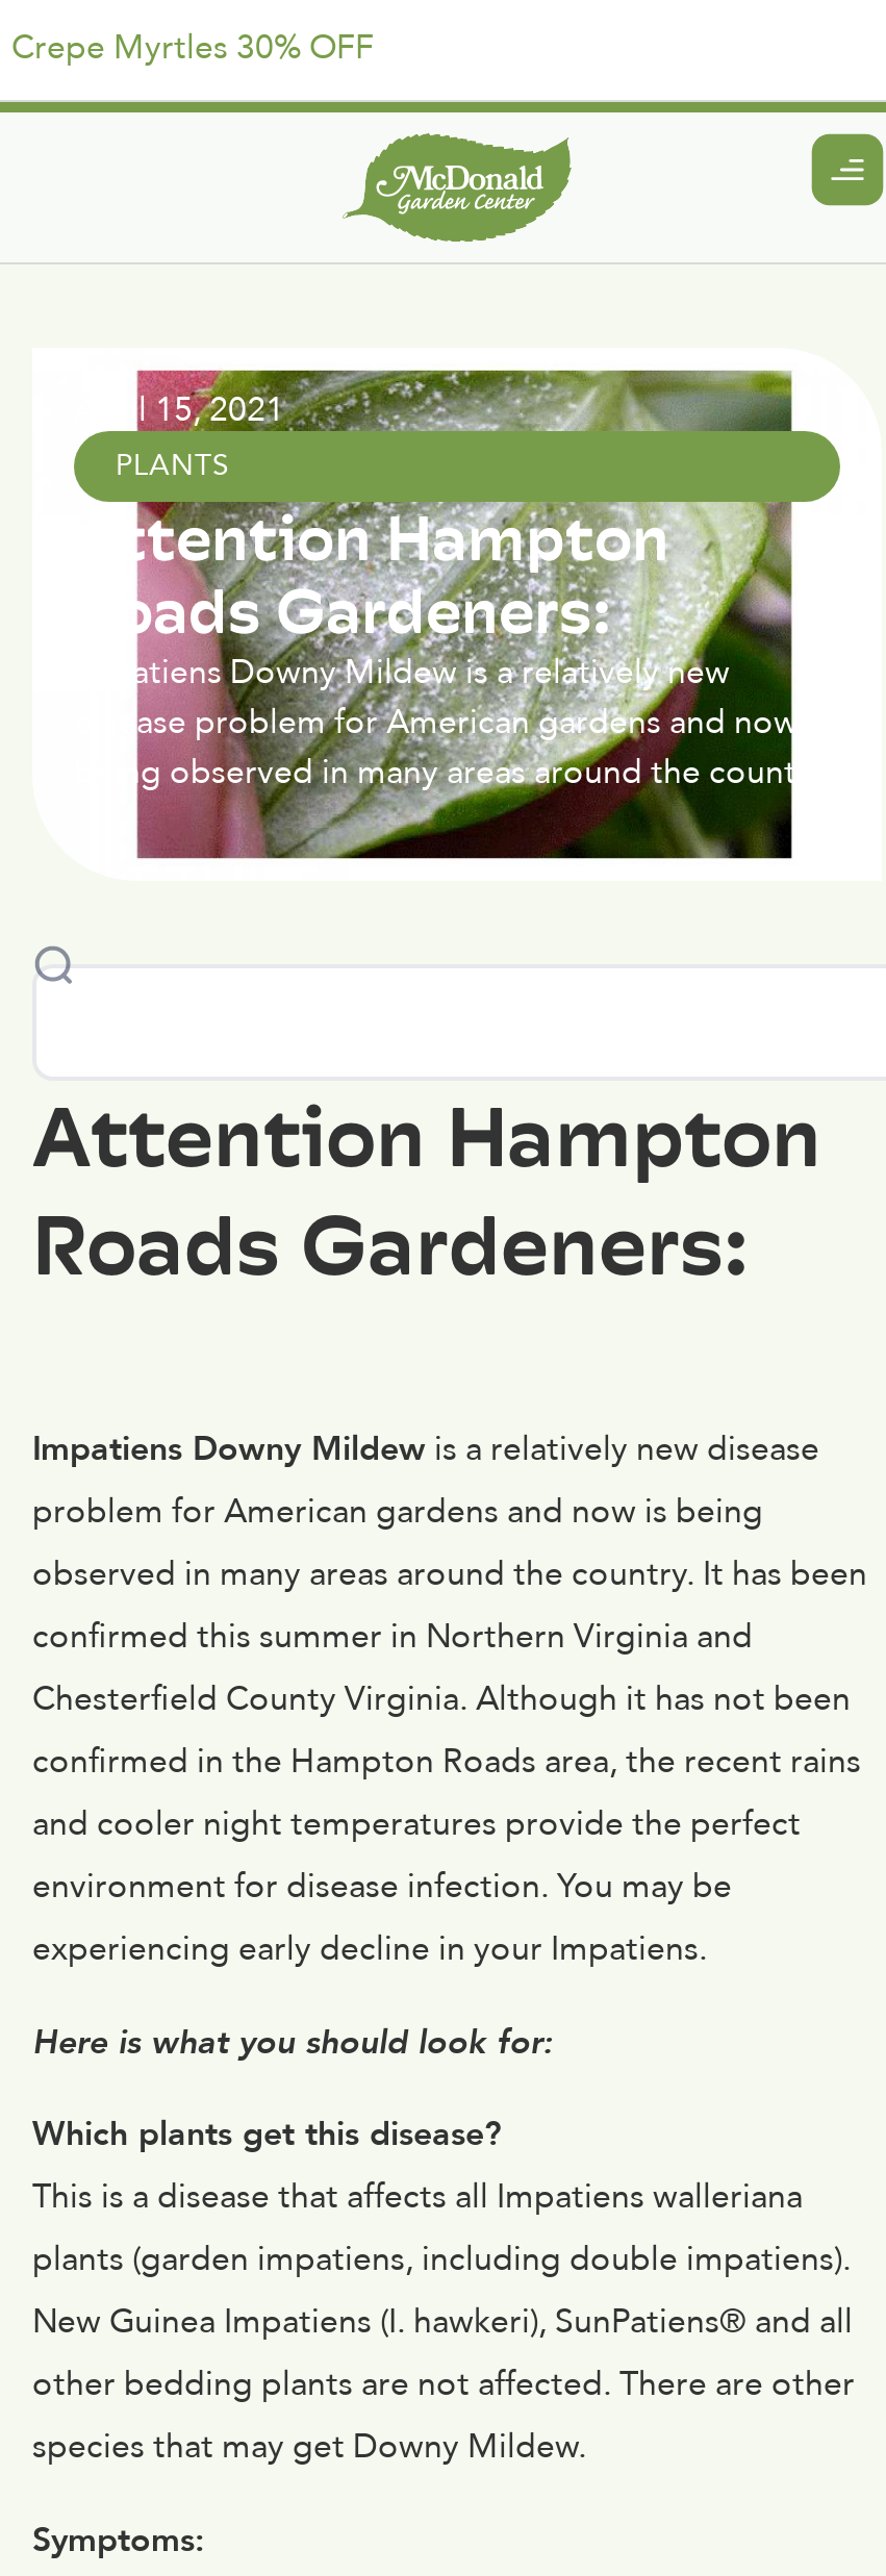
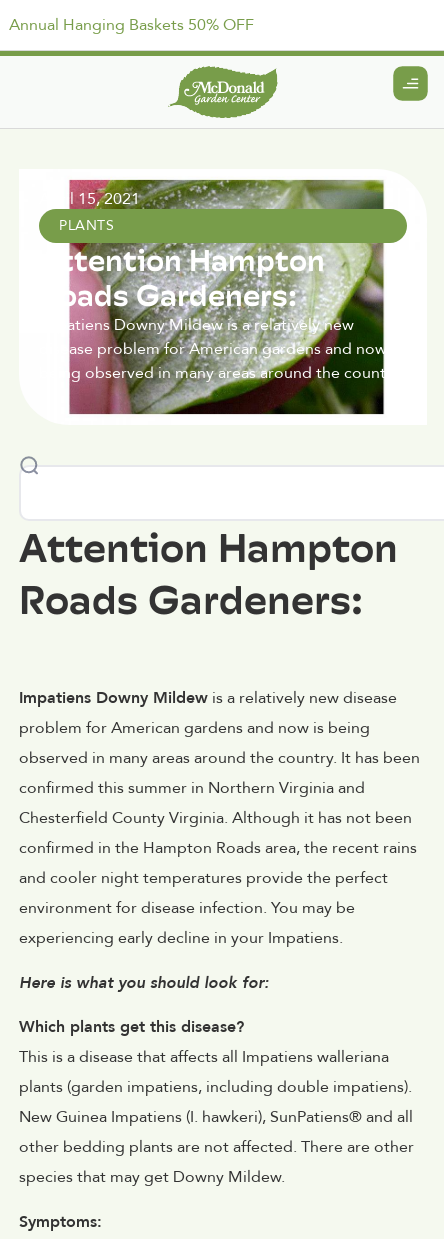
- Crepe Myrtles 30% OFF
+ Annual Hanging Baskets 50% OFF
